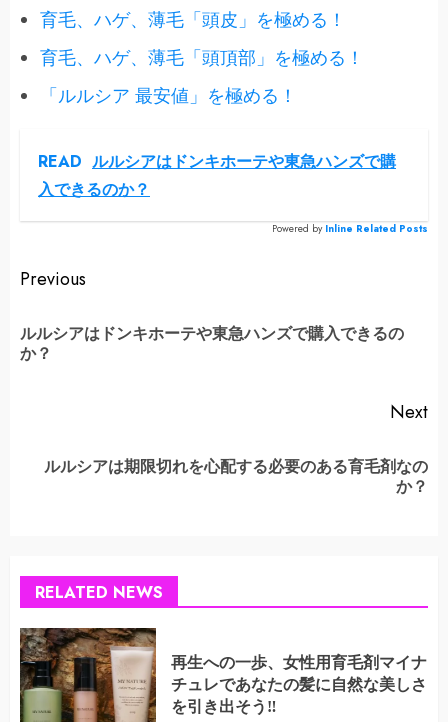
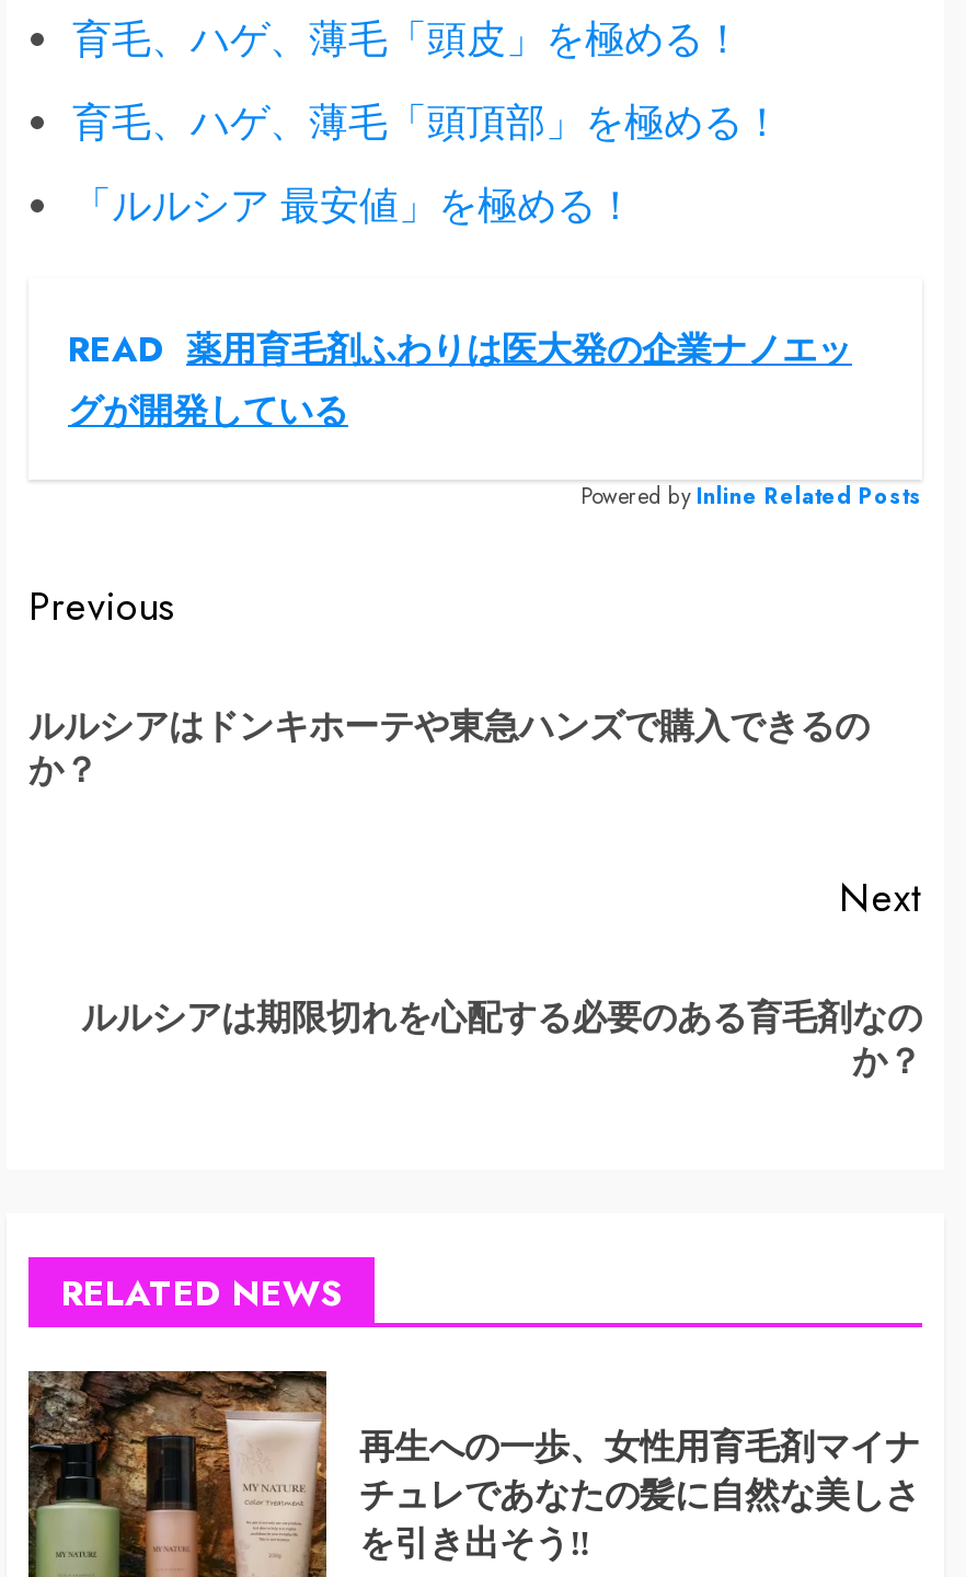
- READ ルルシアはドンキホーテや東急ハンズで購
- 入できるのか？
+ READ 薬用育毛剤ふわりは医大発の企業ナノエッ
+ グが開発している
